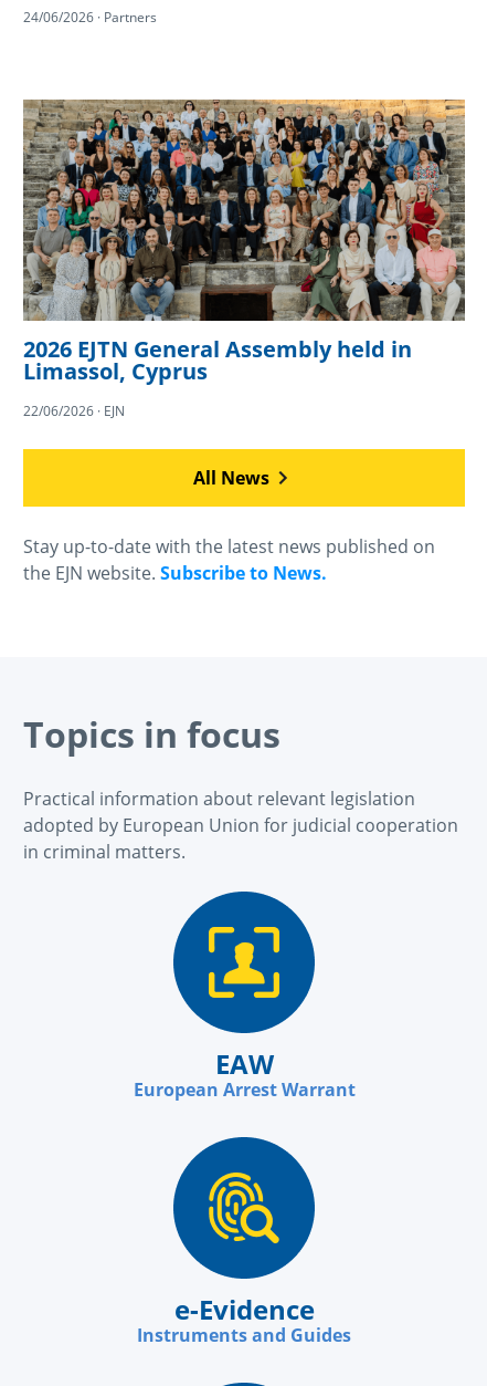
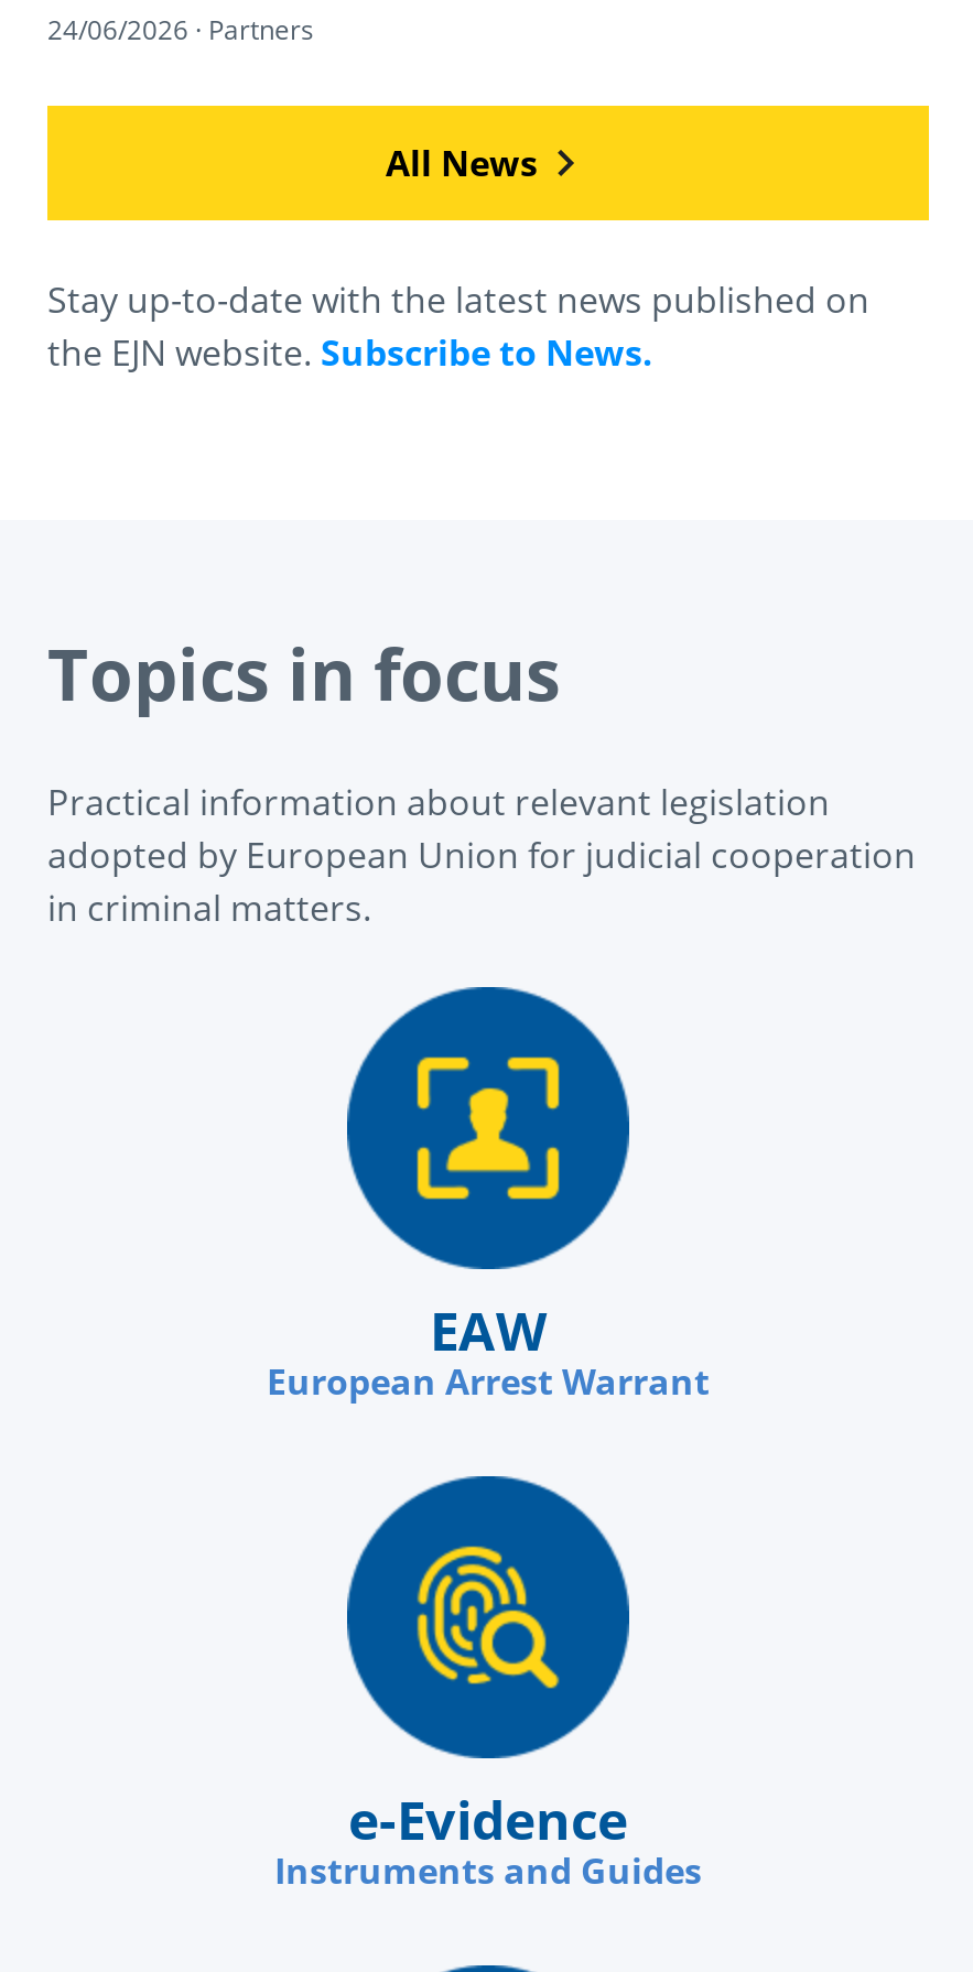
- [image]
- 2026 EJTN General Assembly held in
- Limassol, Cyprus
- 22/06/2026 · EJN
